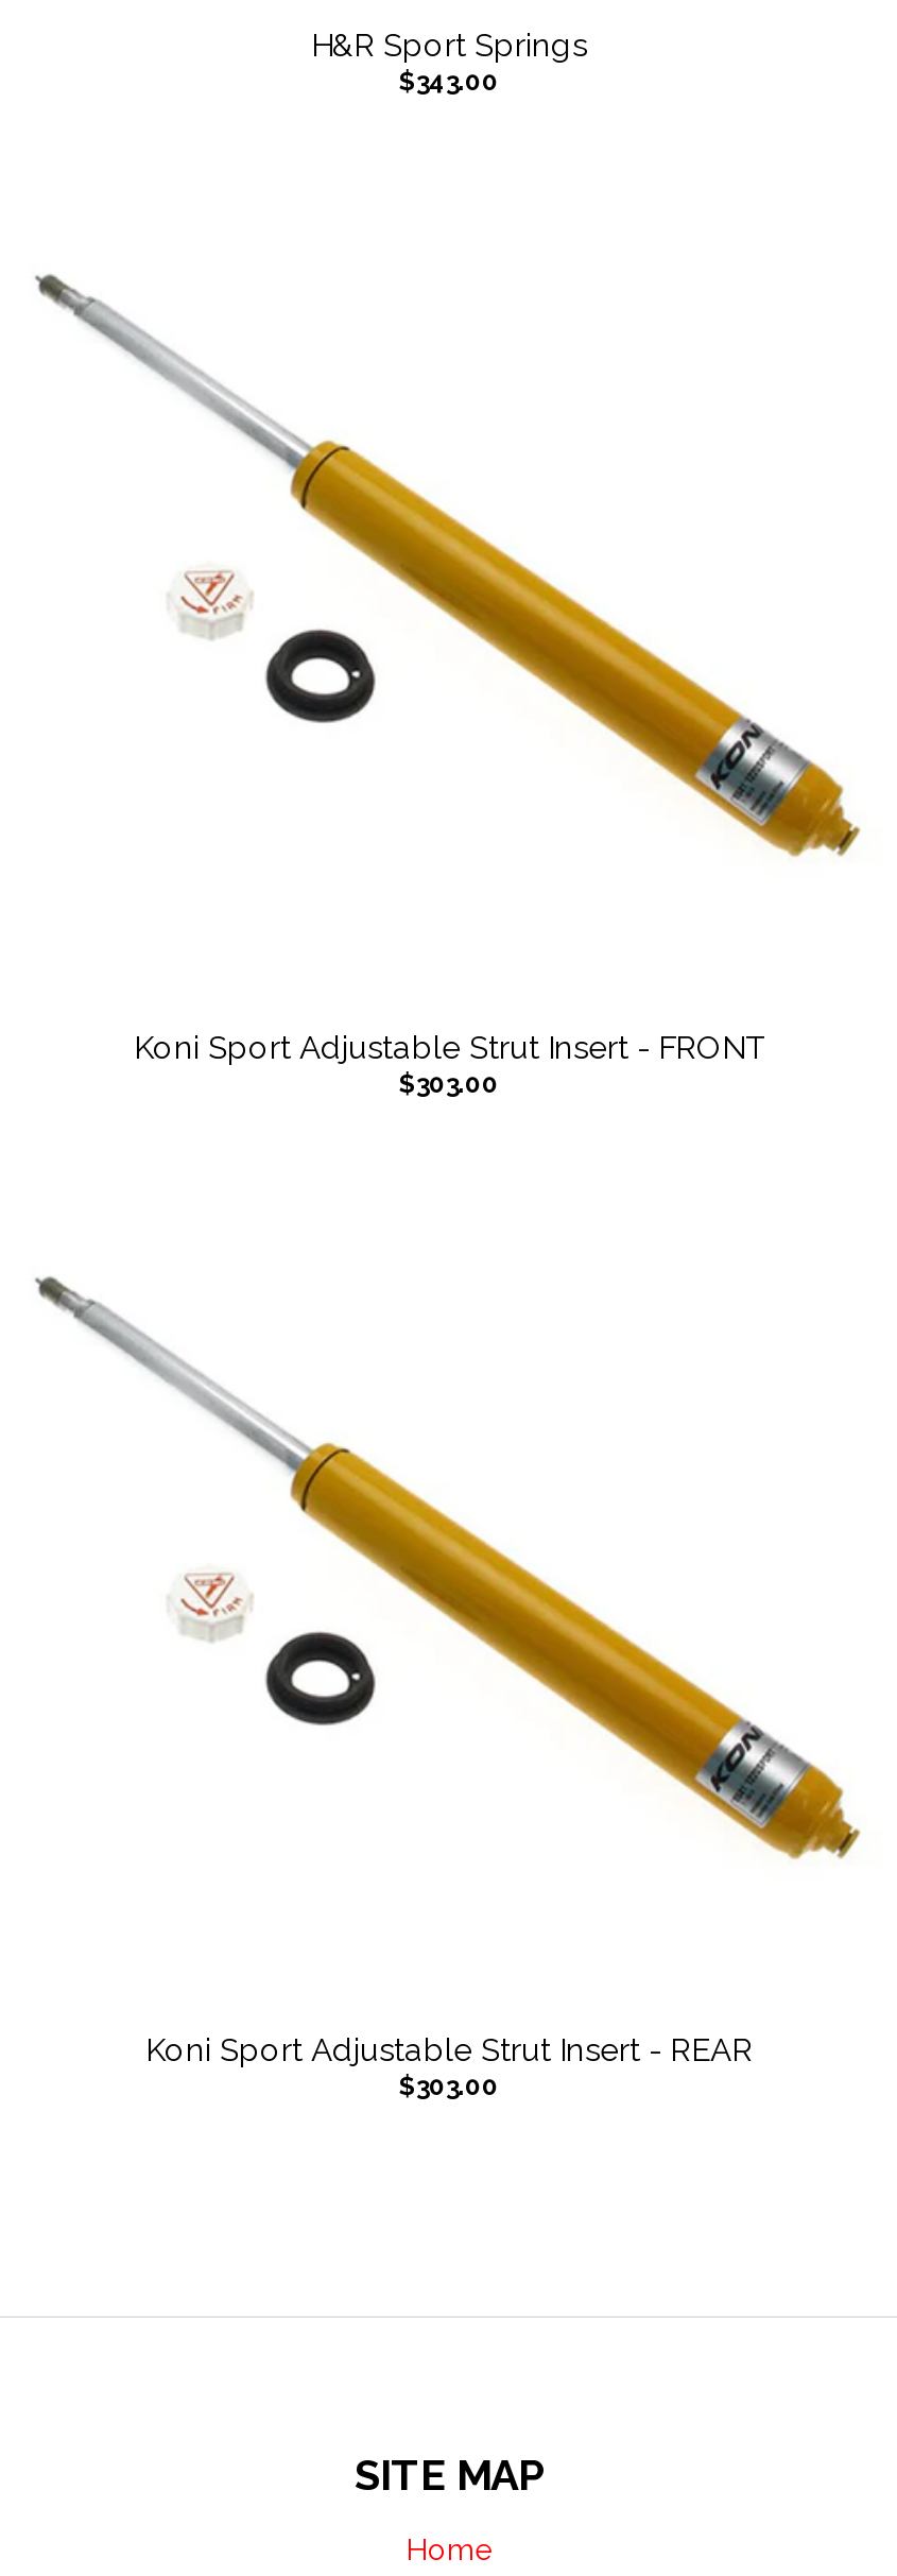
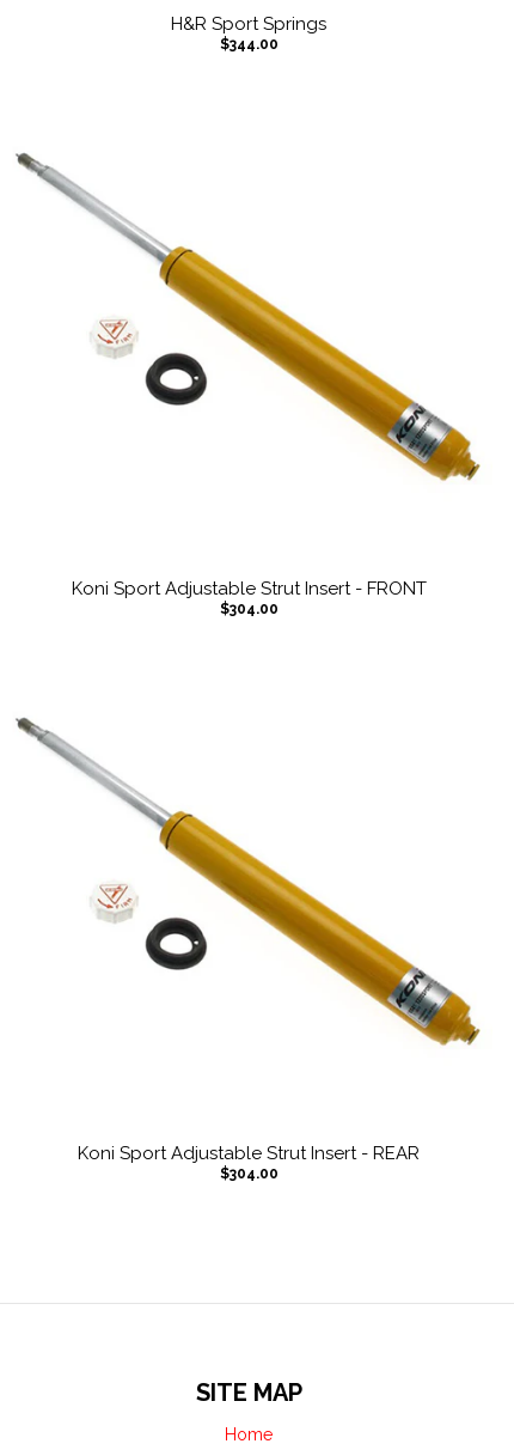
- $343.00
+ $344.00

- $303.00
+ $304.00

- $303.00
+ $304.00
